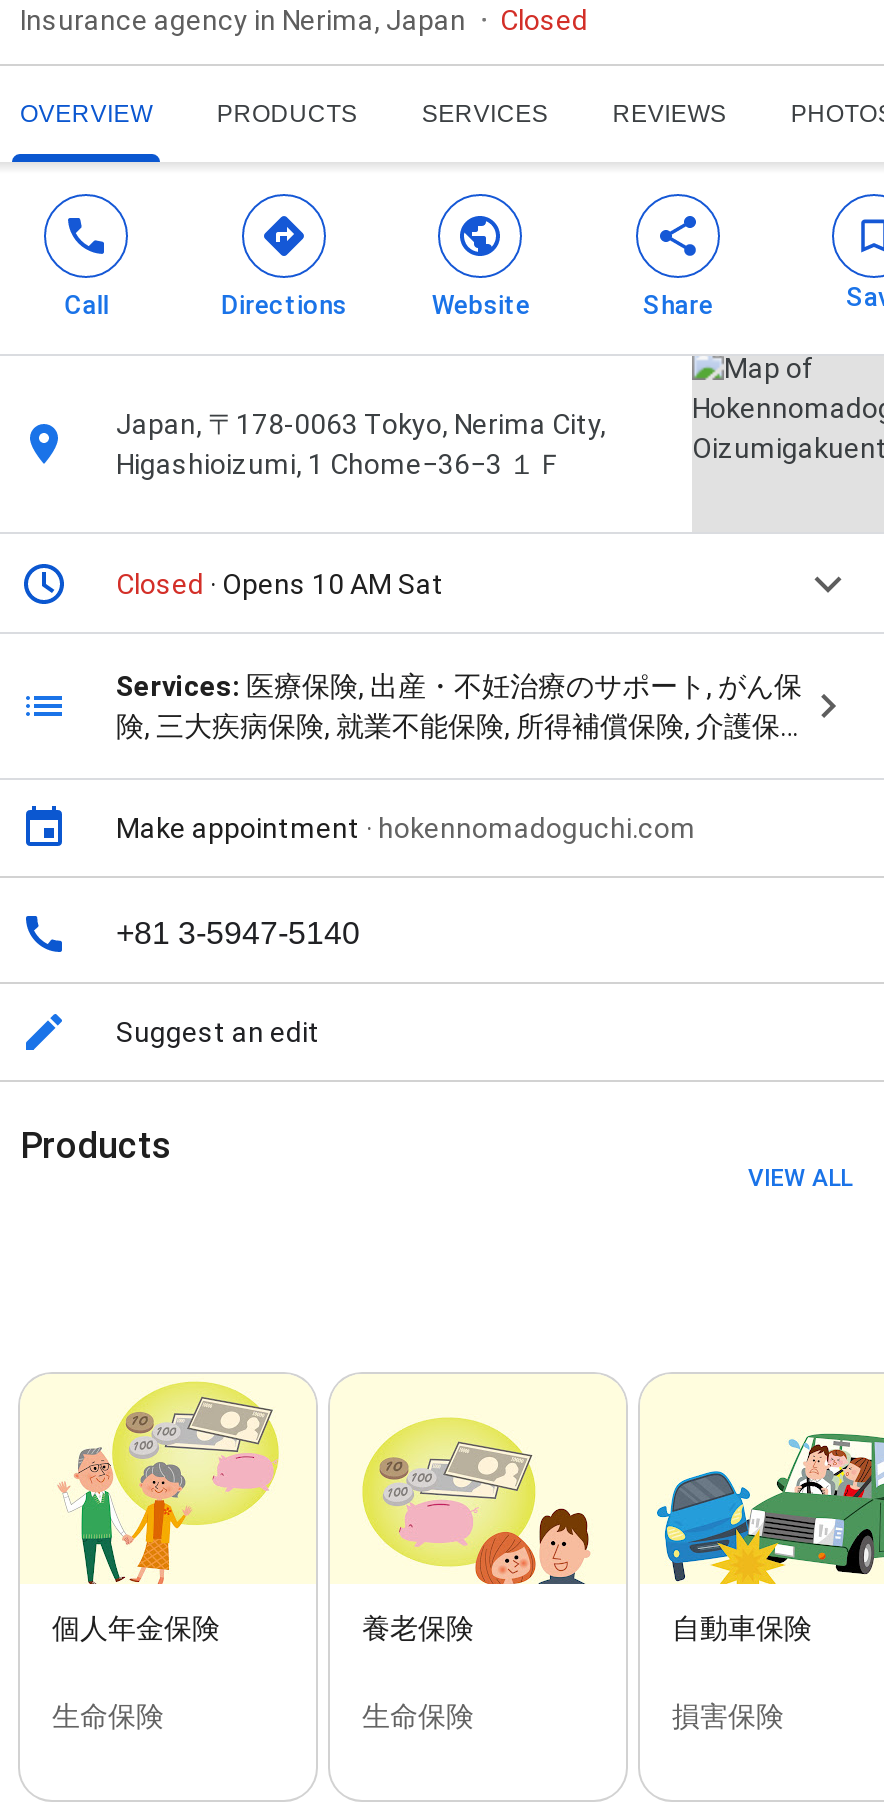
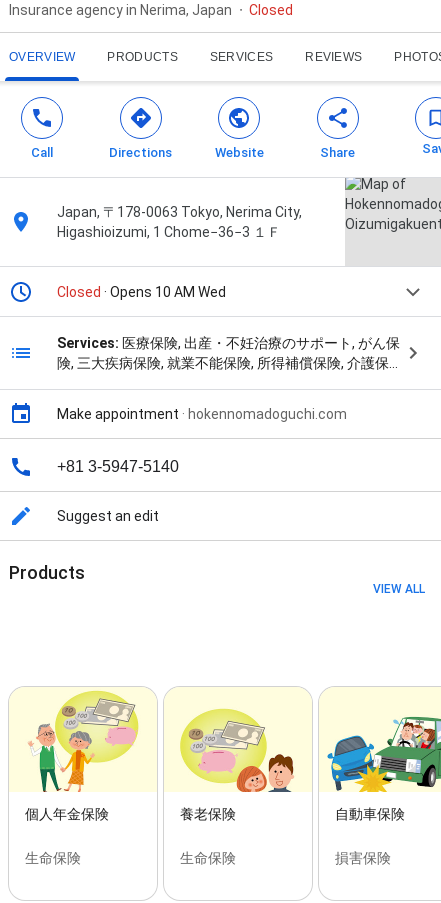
- Closed · Opens 10 AM Sat
+ Closed · Opens 10 AM Wed
